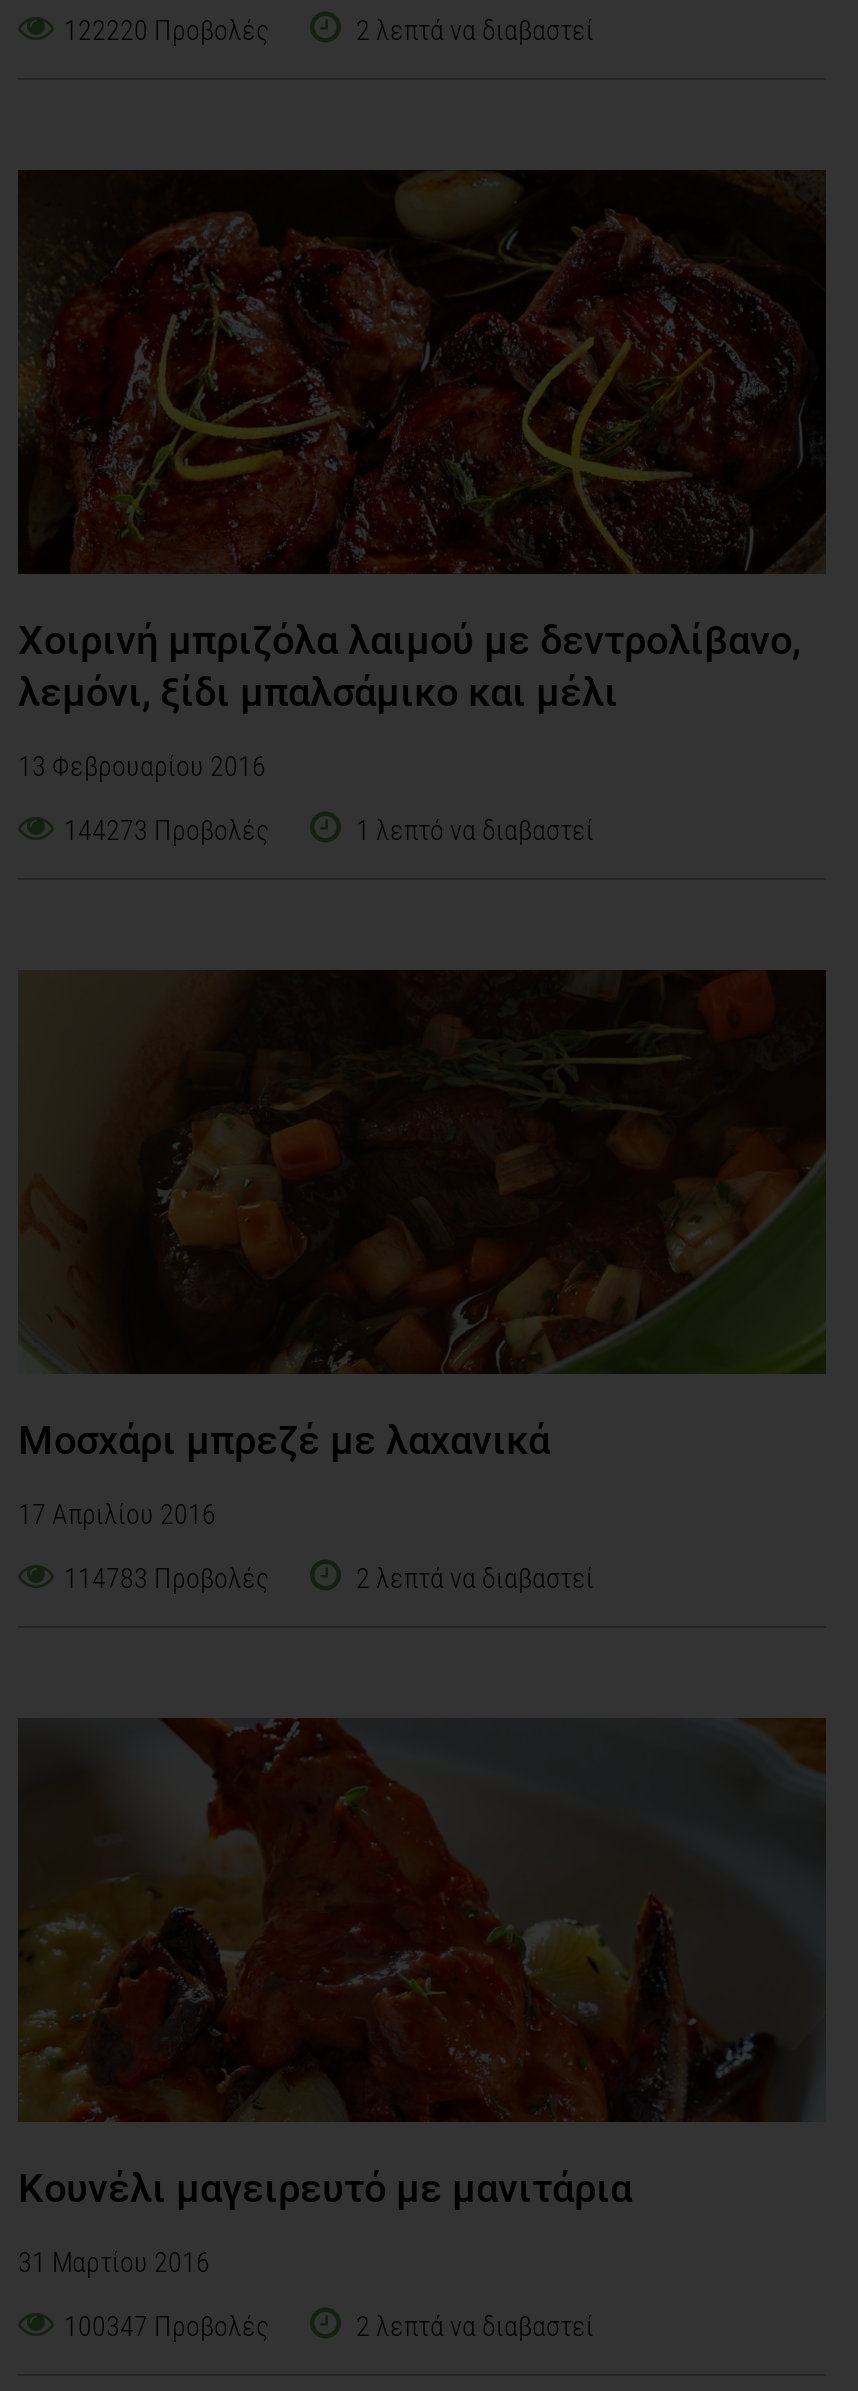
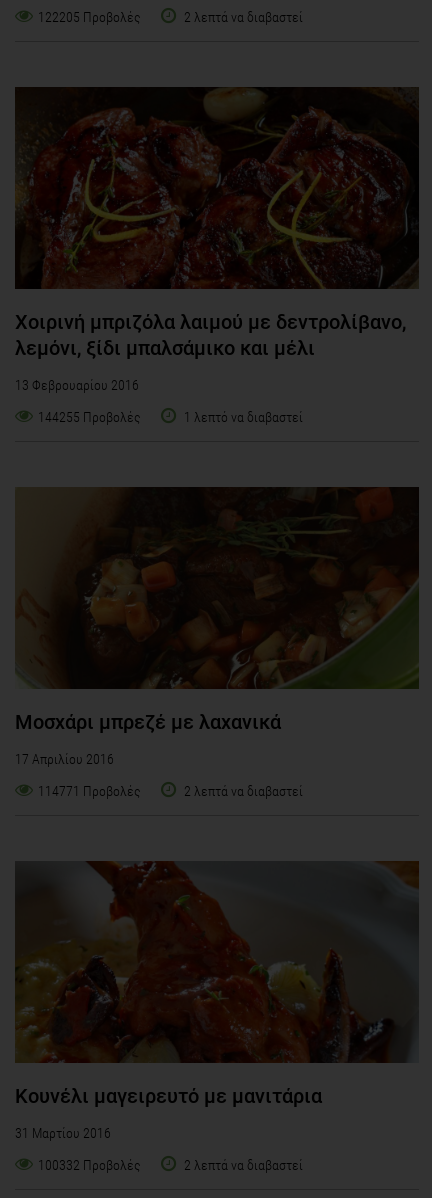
- 122220 Προβολές
+ 122205 Προβολές

- 144273 Προβολές
+ 144255 Προβολές

- 114783 Προβολές
+ 114771 Προβολές

- 100347 Προβολές
+ 100332 Προβολές
